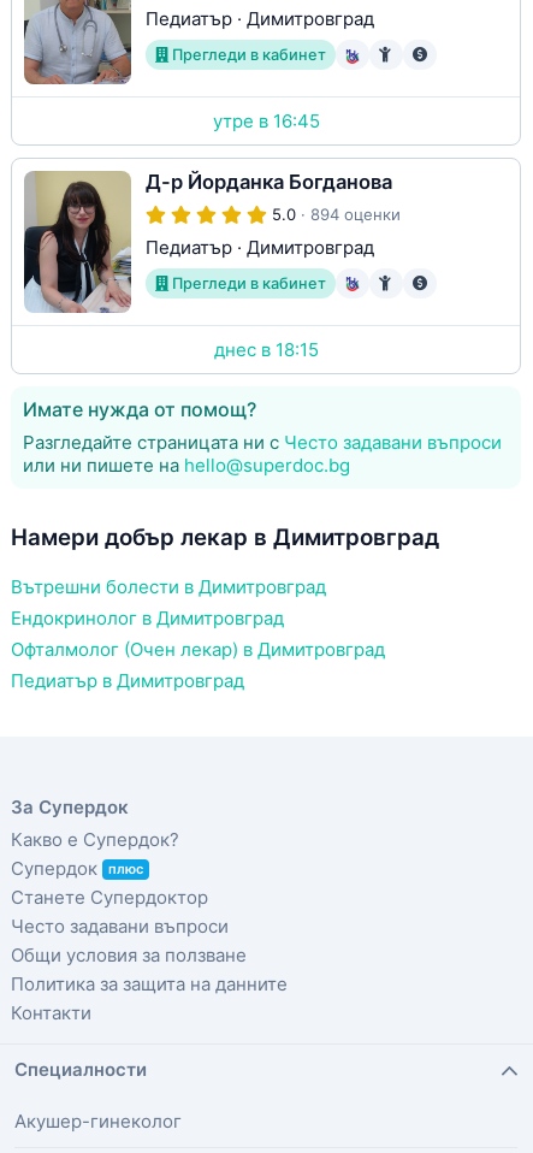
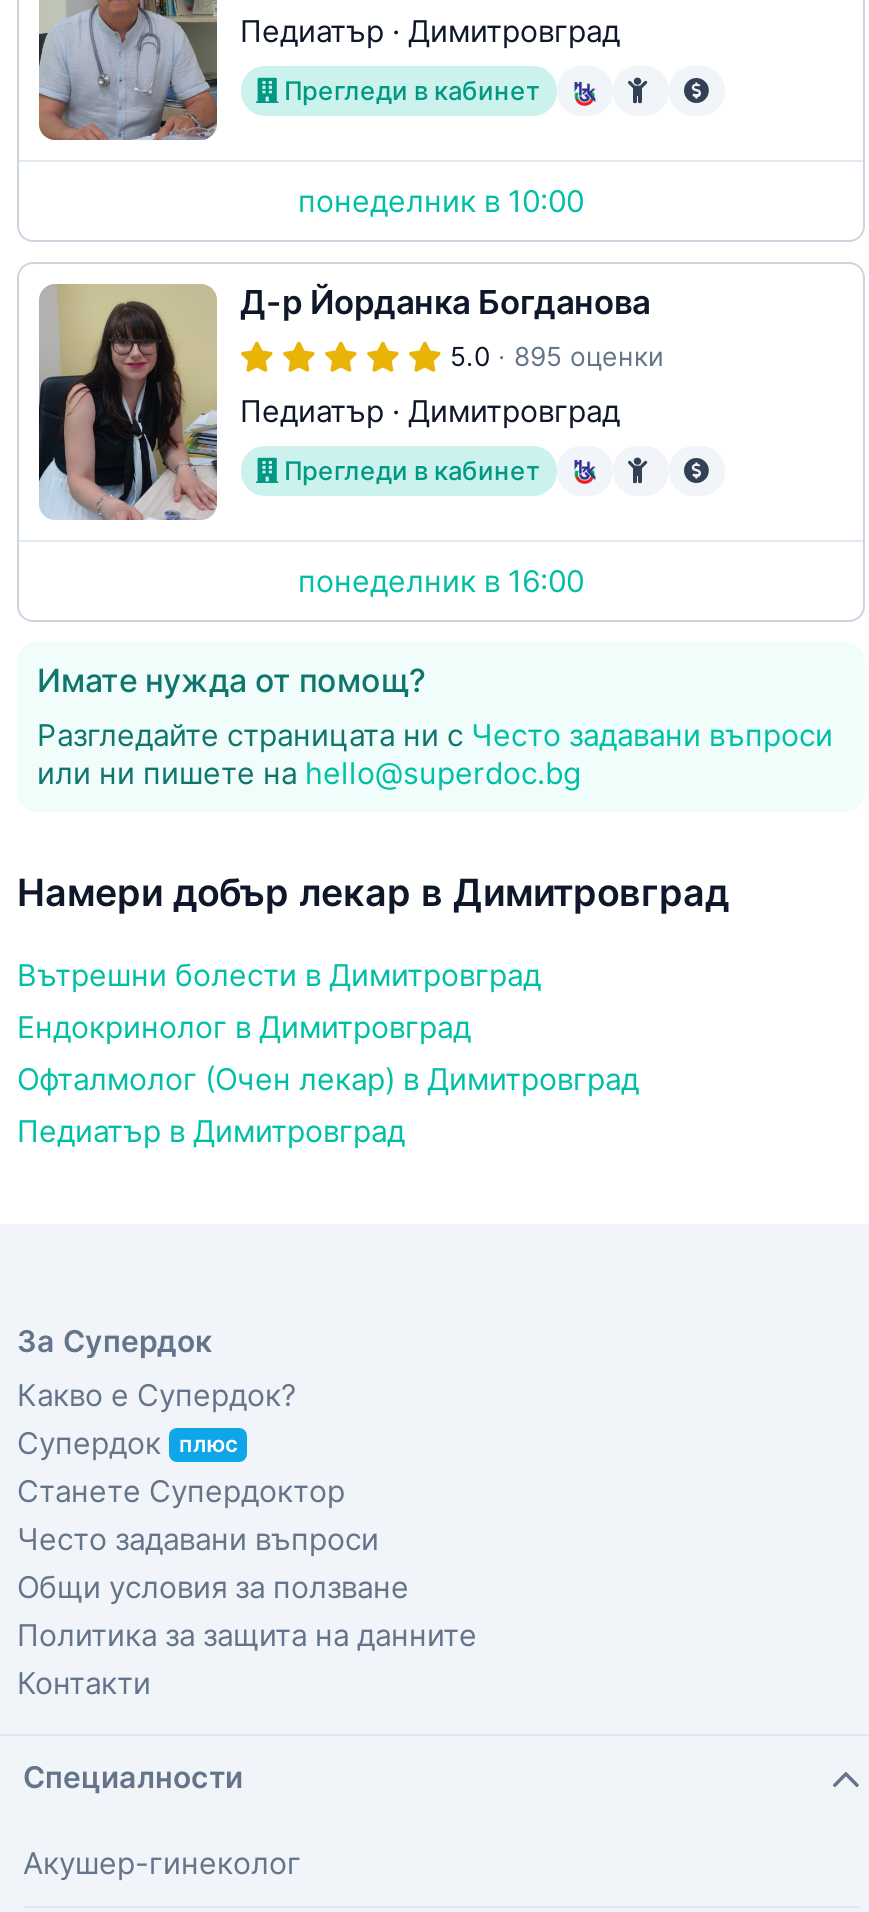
- утре в 16:45
+ понеделник в 10:00

- 5.0 · 894 оценки
+ 5.0 · 895 оценки

- днес в 18:15
+ понеделник в 16:00
